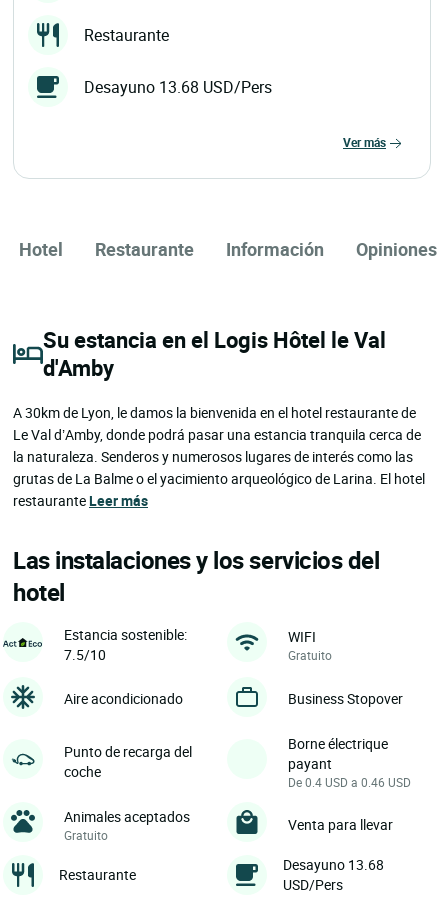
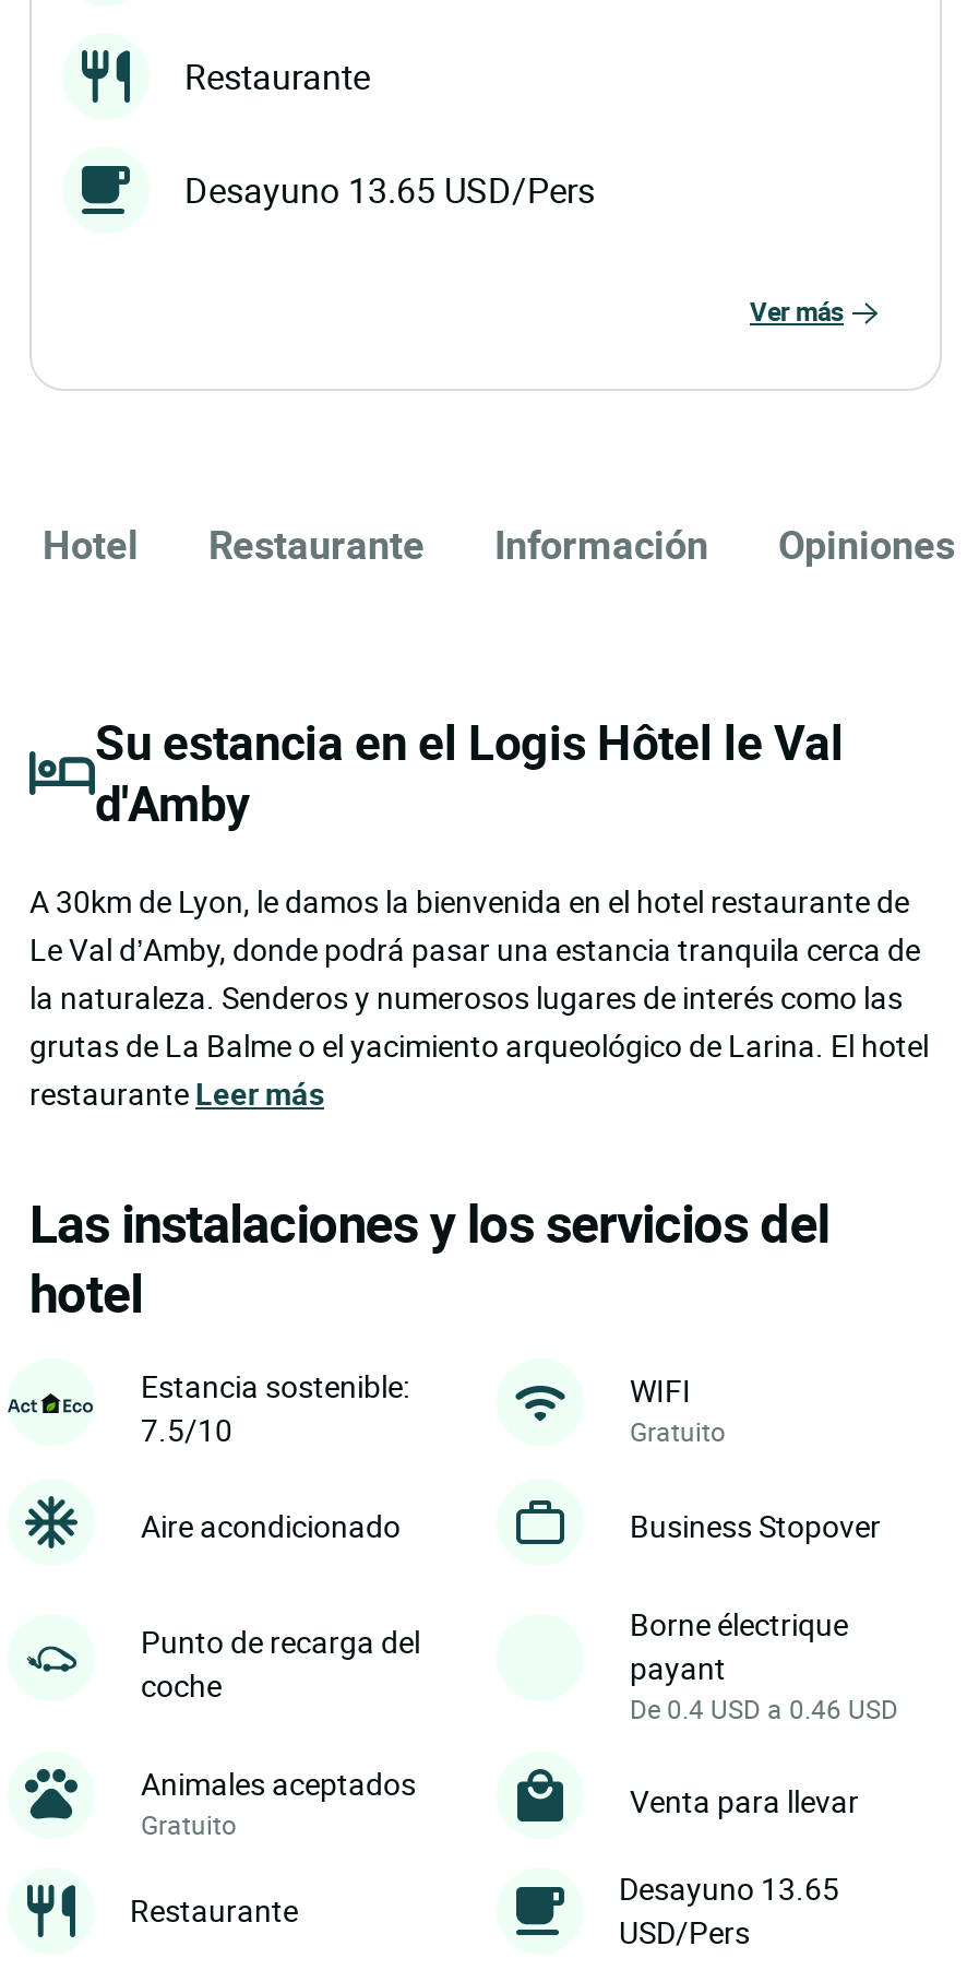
- Desayuno 13.68 USD/Pers
+ Desayuno 13.65 USD/Pers

- Desayuno 13.68
+ Desayuno 13.65
